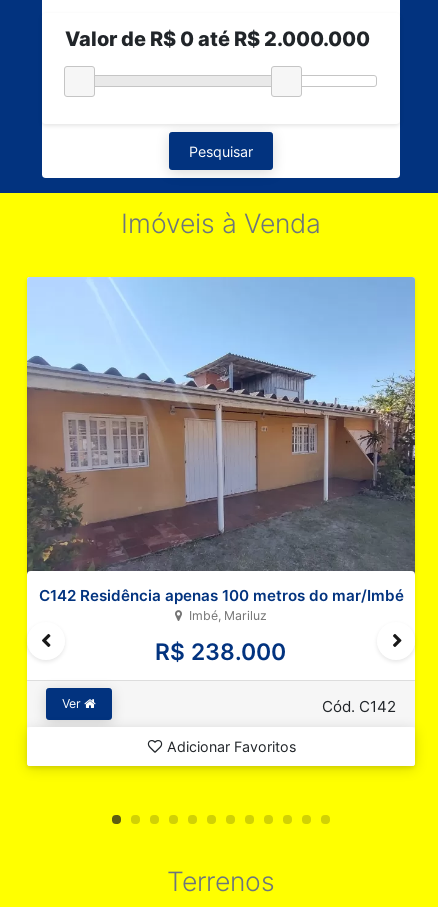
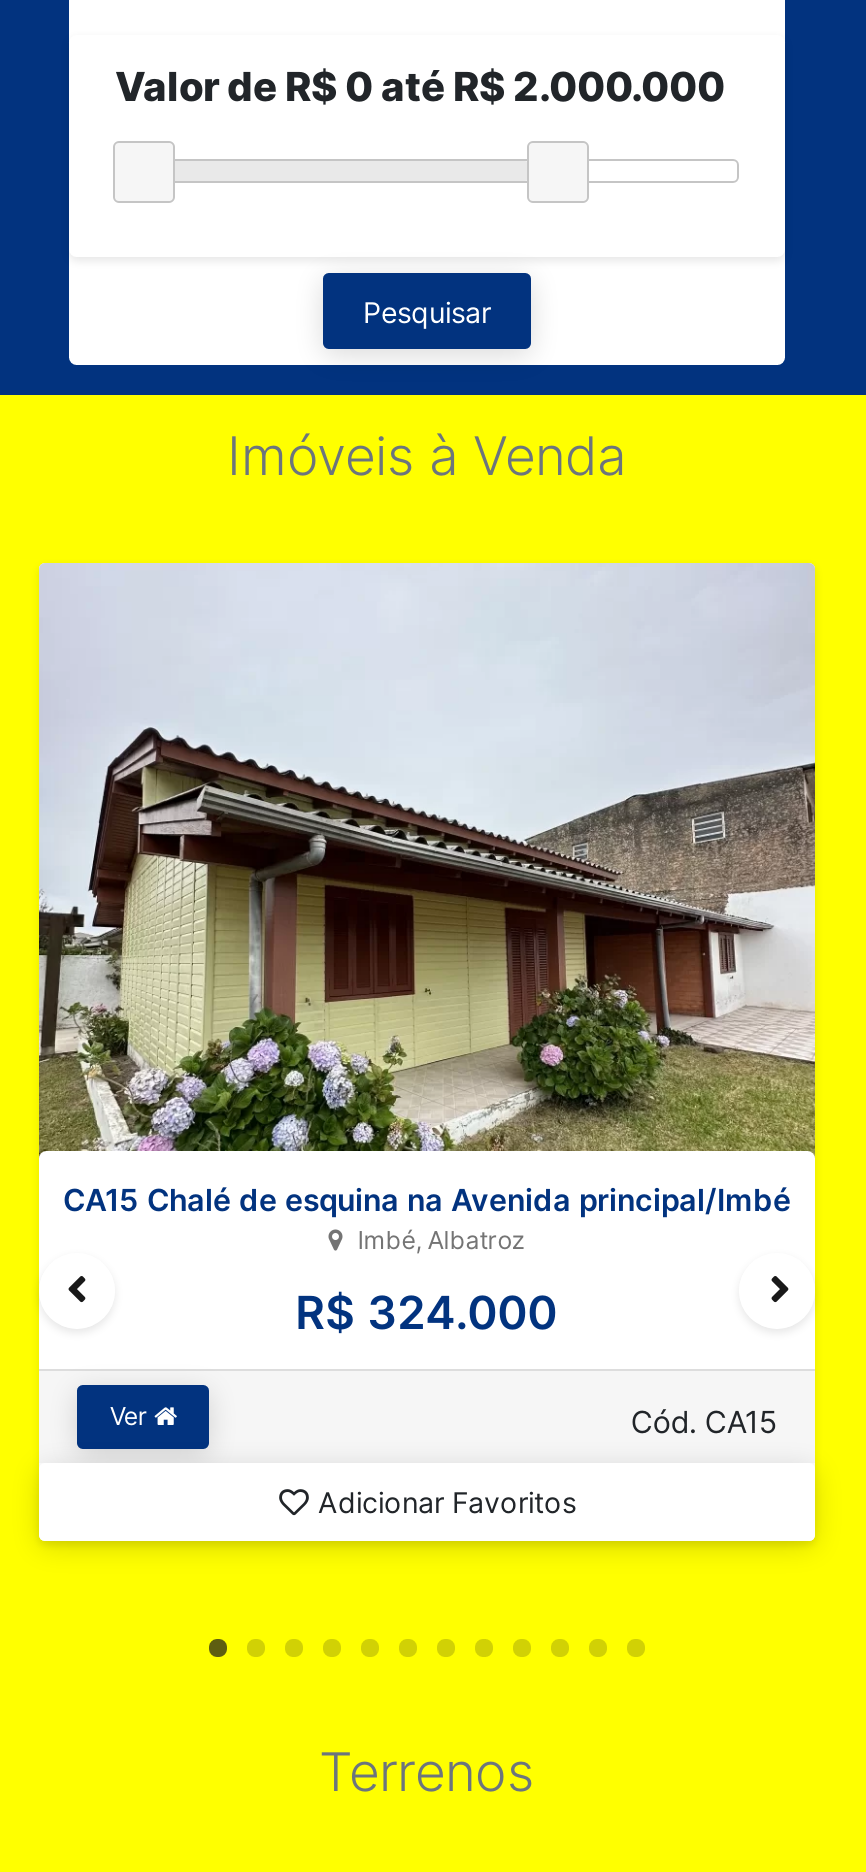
- [image]
- C142 Residência apenas 100 metros do mar/Imbé
- Imbé, Mariluz
+ [image]
+ CA15 Chalé de esquina na Avenida principal/Imbé
+ Imbé, Albatroz

- R$ 238.000
+ R$ 324.000

- Cód. C142
+ Cód. CA15
